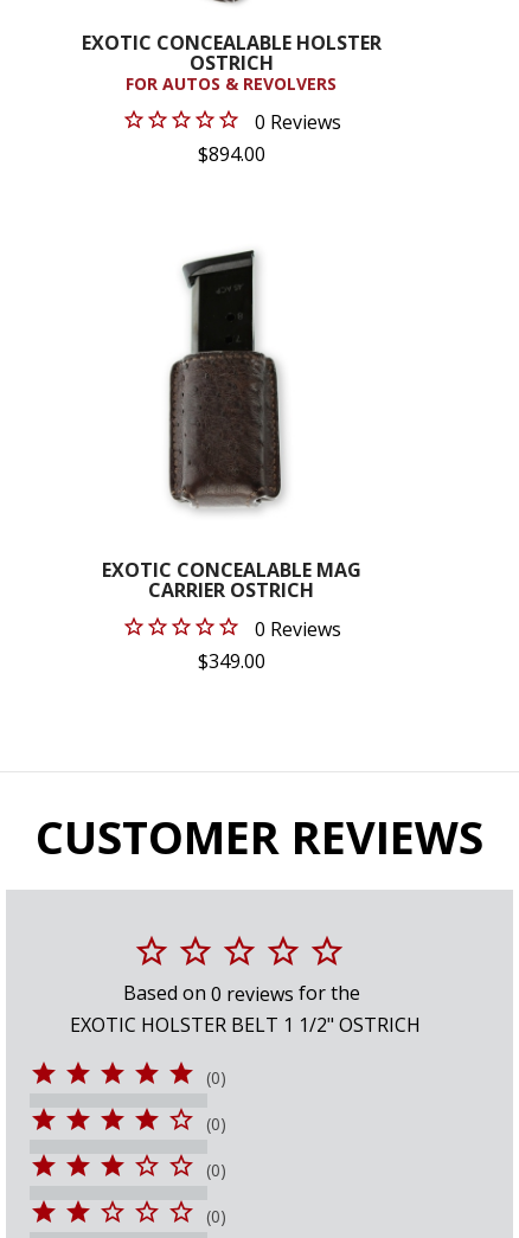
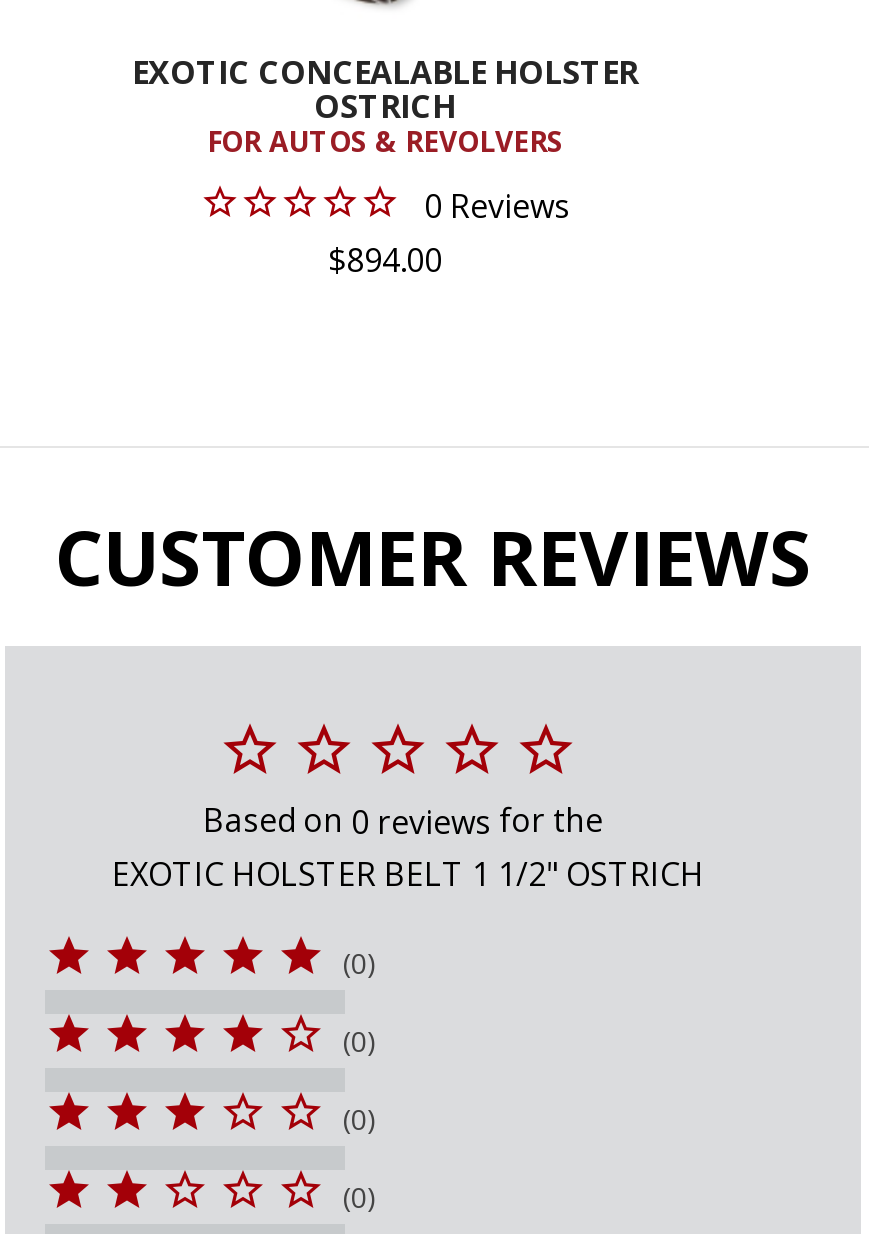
- [image]

- EXOTIC CONCEALABLE MAG
- CARRIER OSTRICH
- 0 Reviews
- $349.00
